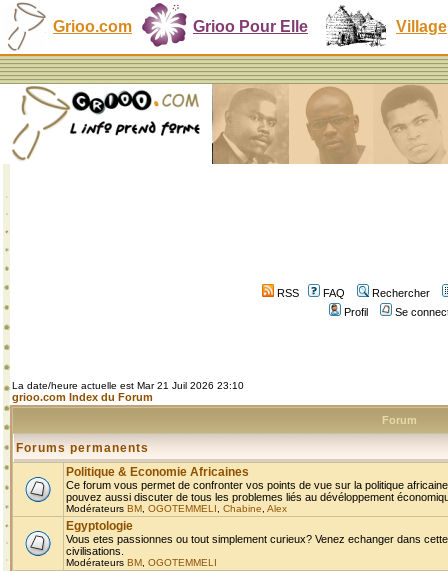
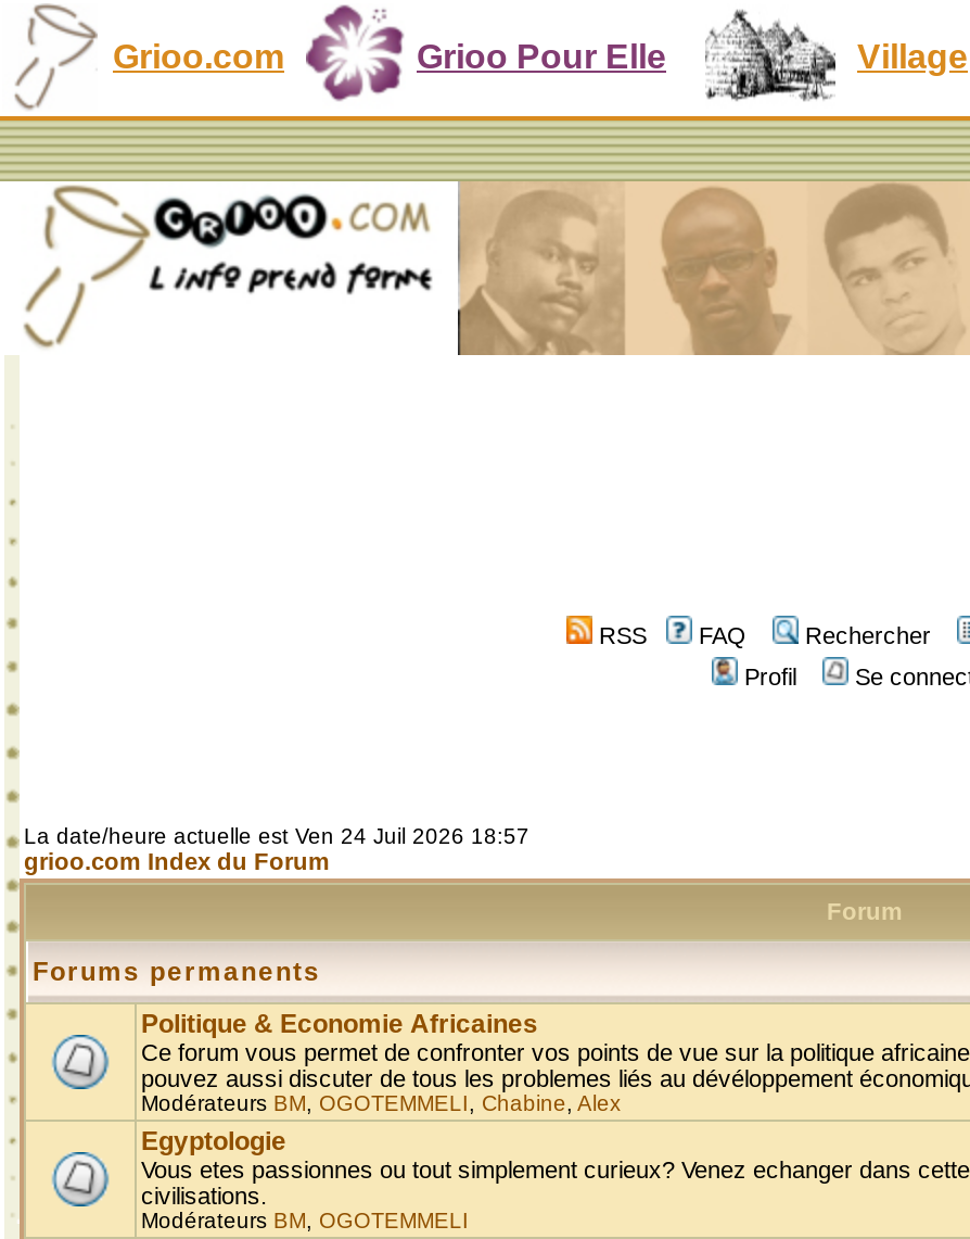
- La date/heure actuelle est Mar 21 Juil 2026 23:10
+ La date/heure actuelle est Ven 24 Juil 2026 18:57
